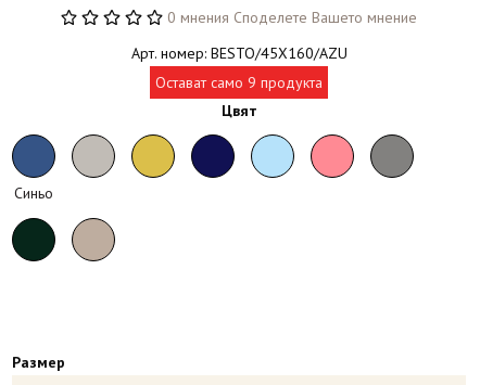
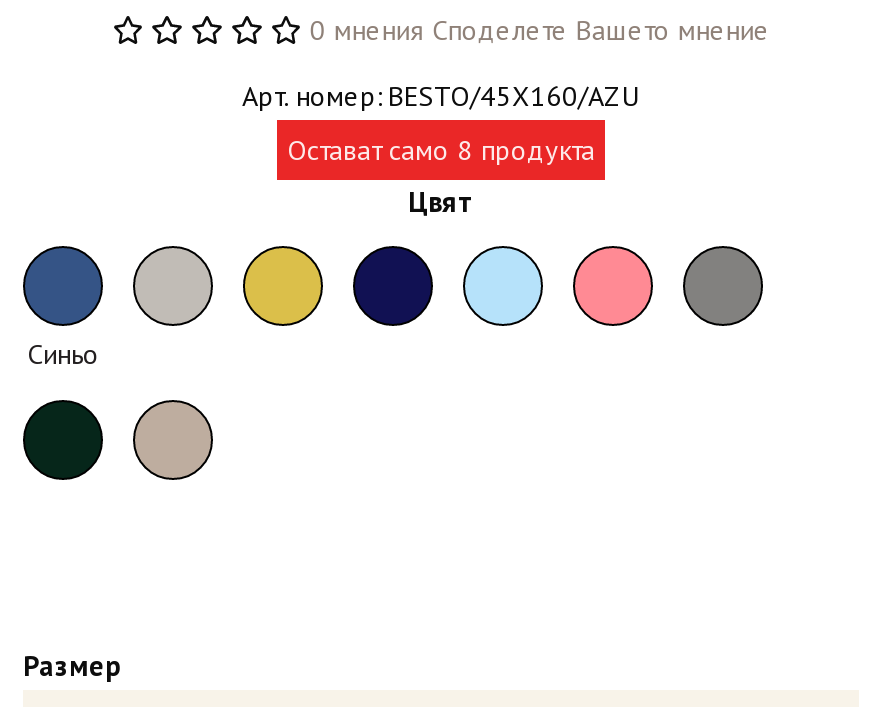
- Остават само 9 продукта
+ Остават само 8 продукта
